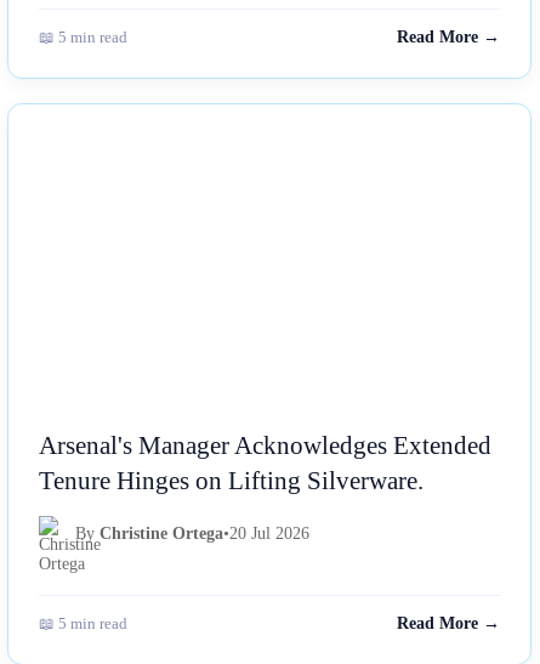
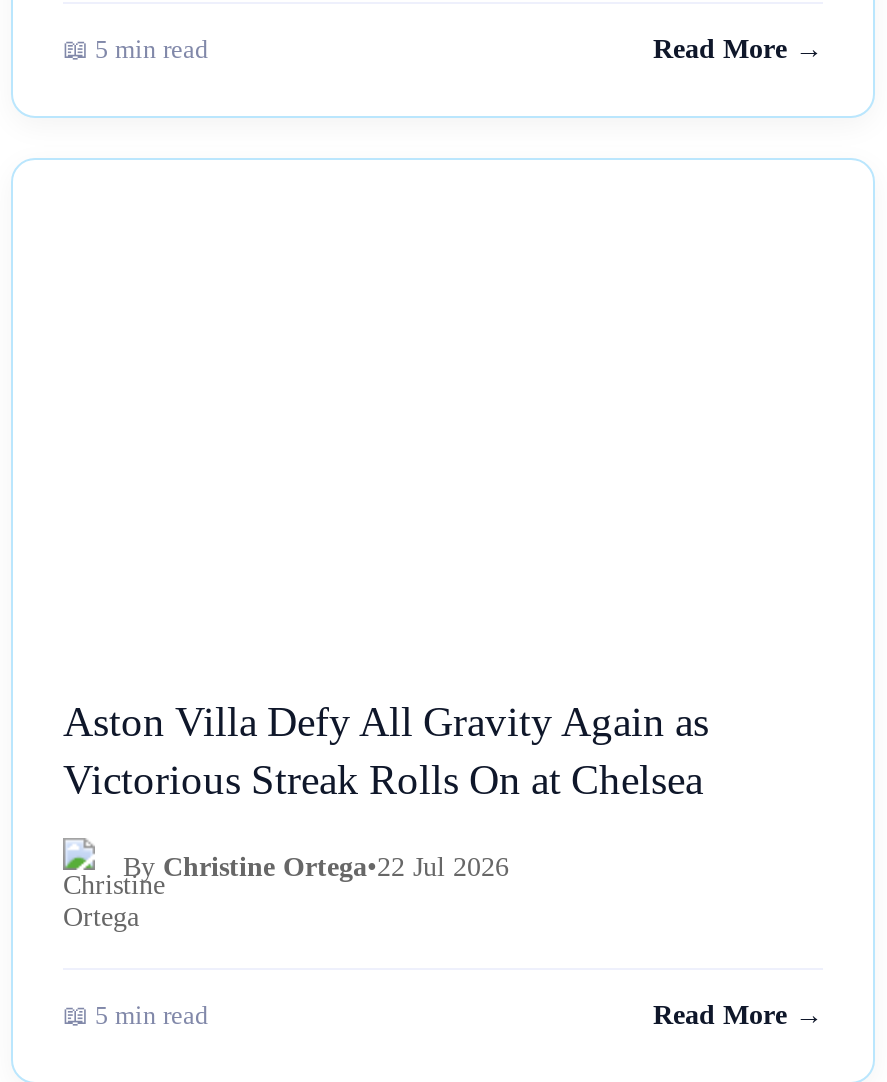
- Arsenal's Manager Acknowledges Extended
- Tenure Hinges on Lifting Silverware.
+ Aston Villa Defy All Gravity Again as
+ Victorious Streak Rolls On at Chelsea

- By Christine Ortega•20 Jul 2026
+ By Christine Ortega•22 Jul 2026
